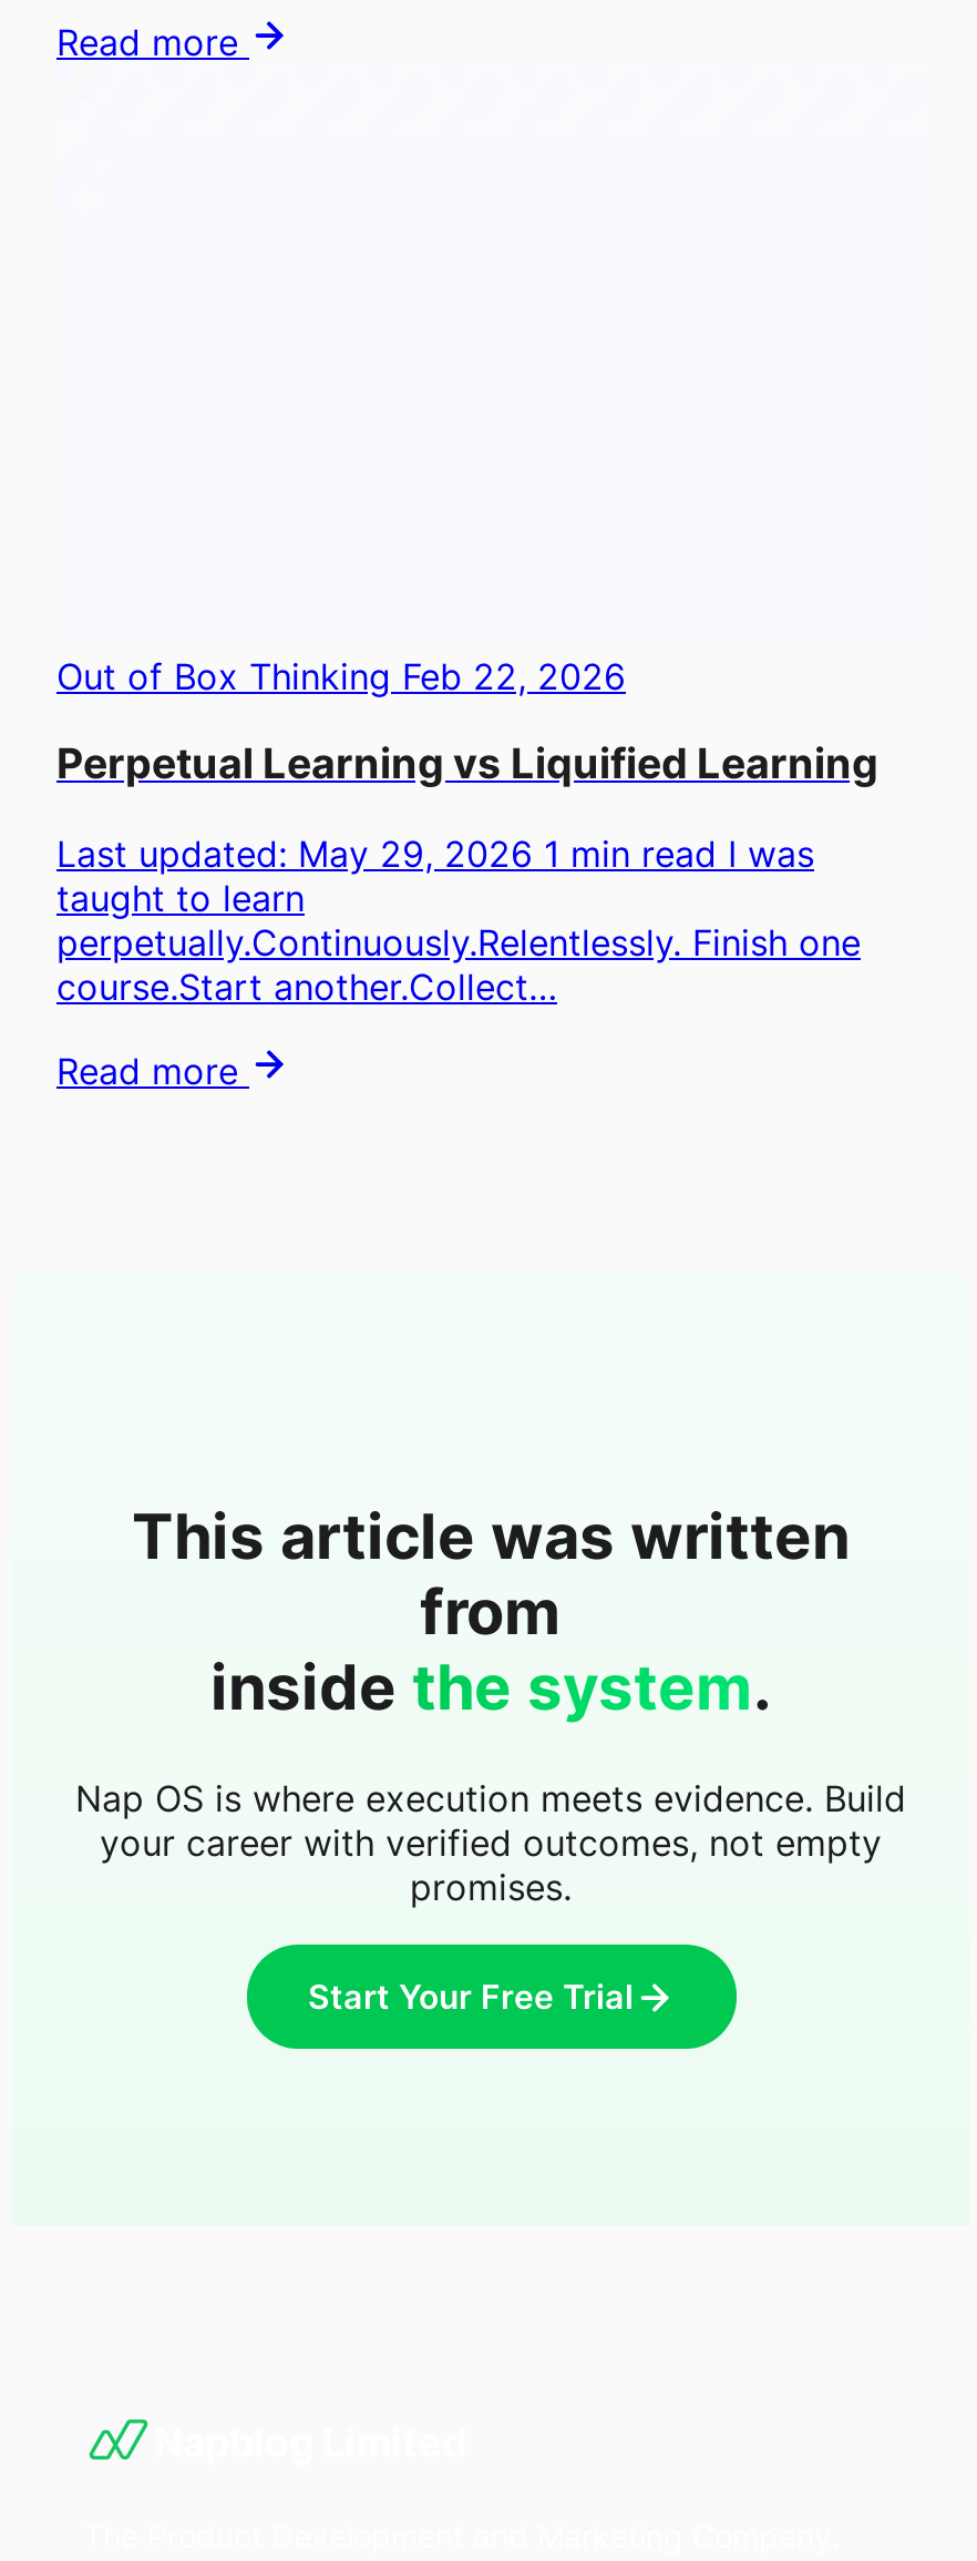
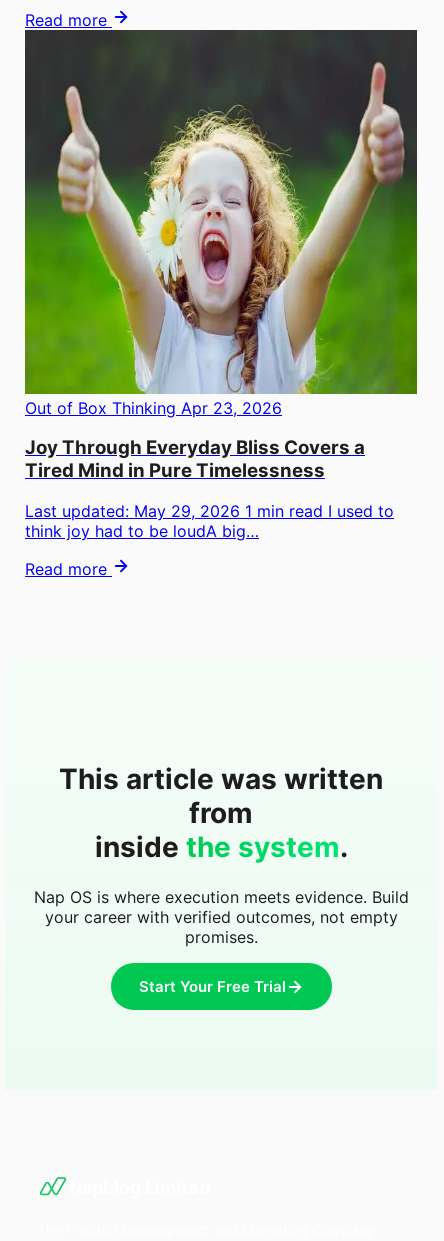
+ [image]

- Out of Box Thinking Feb 22, 2026
+ Out of Box Thinking Apr 23, 2026

- Perpetual Learning vs Liquified Learning
+ Joy Through Everyday Bliss Covers a
+ Tired Mind in Pure Timelessness

- Last updated: May 29, 2026 1 min read I was
- taught to learn
- perpetually.Continuously.Relentlessly. Finish one
- course.Start another.Collect…
+ Last updated: May 29, 2026 1 min read I used to
+ think joy had to be loudA big…
